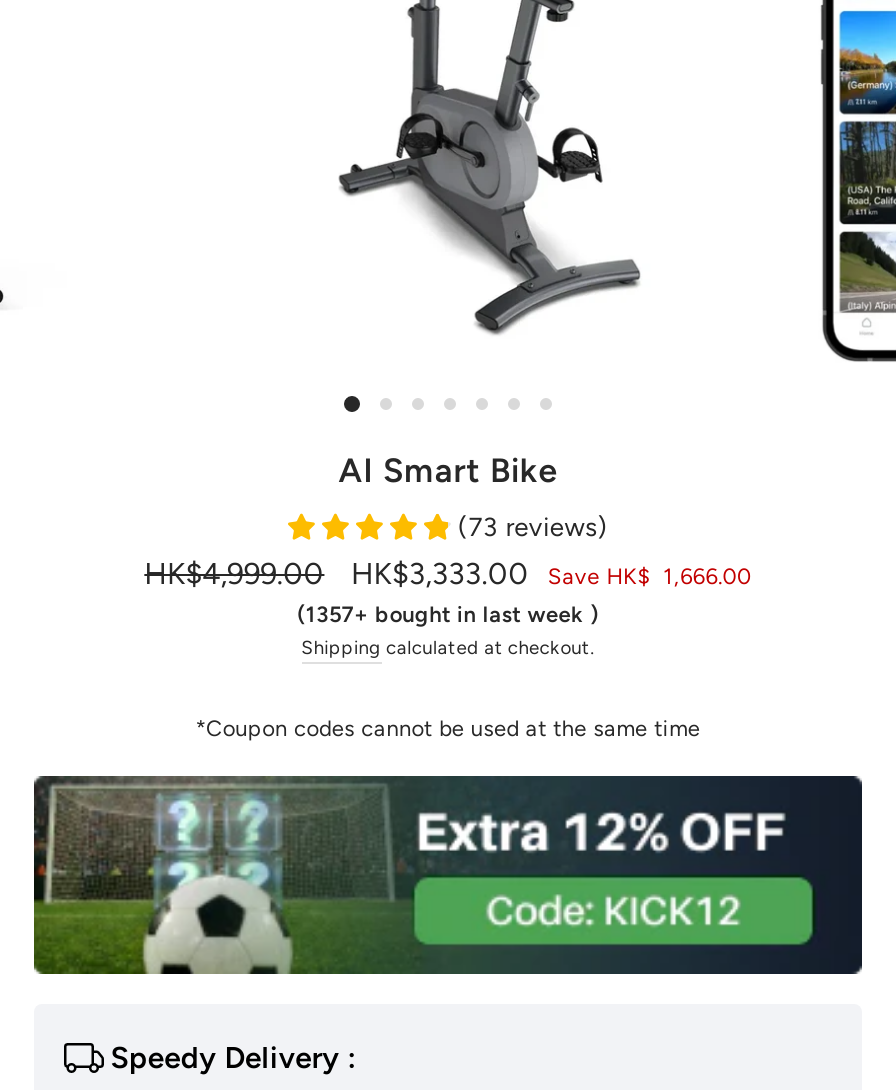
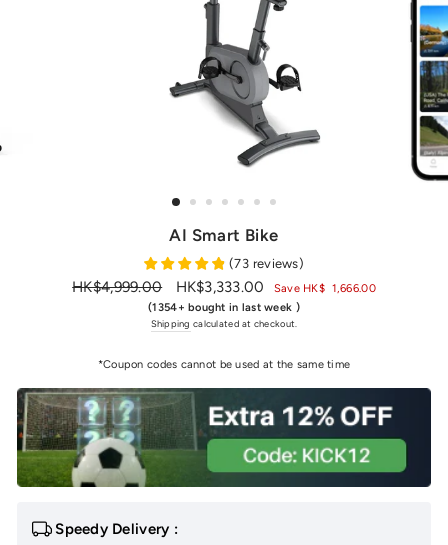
- (1357+ bought in last week )
+ (1354+ bought in last week )
